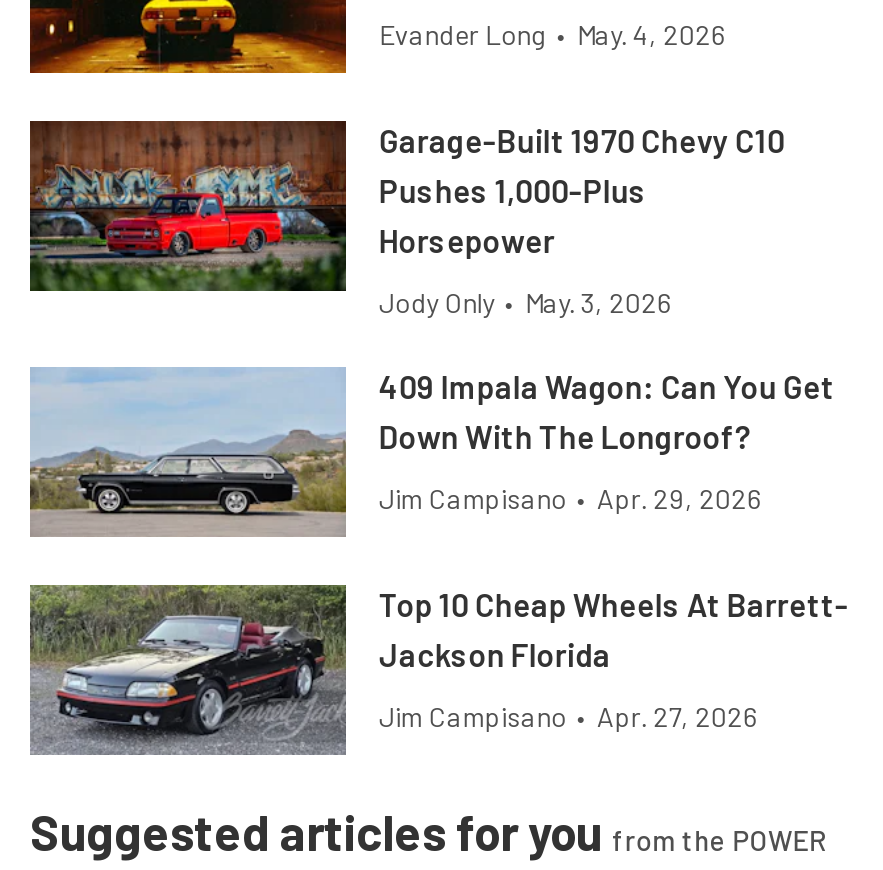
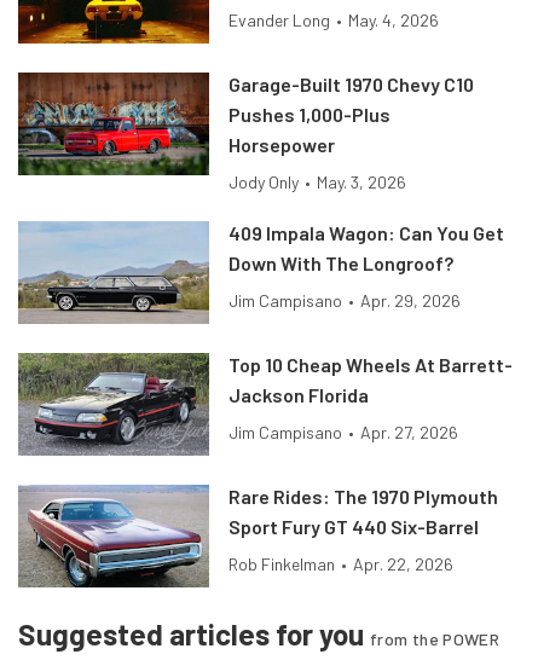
+ [image]
+ Rare Rides: The 1970 Plymouth
+ Sport Fury GT 440 Six-Barrel
+ Rob Finkelman • Apr. 22, 2026
